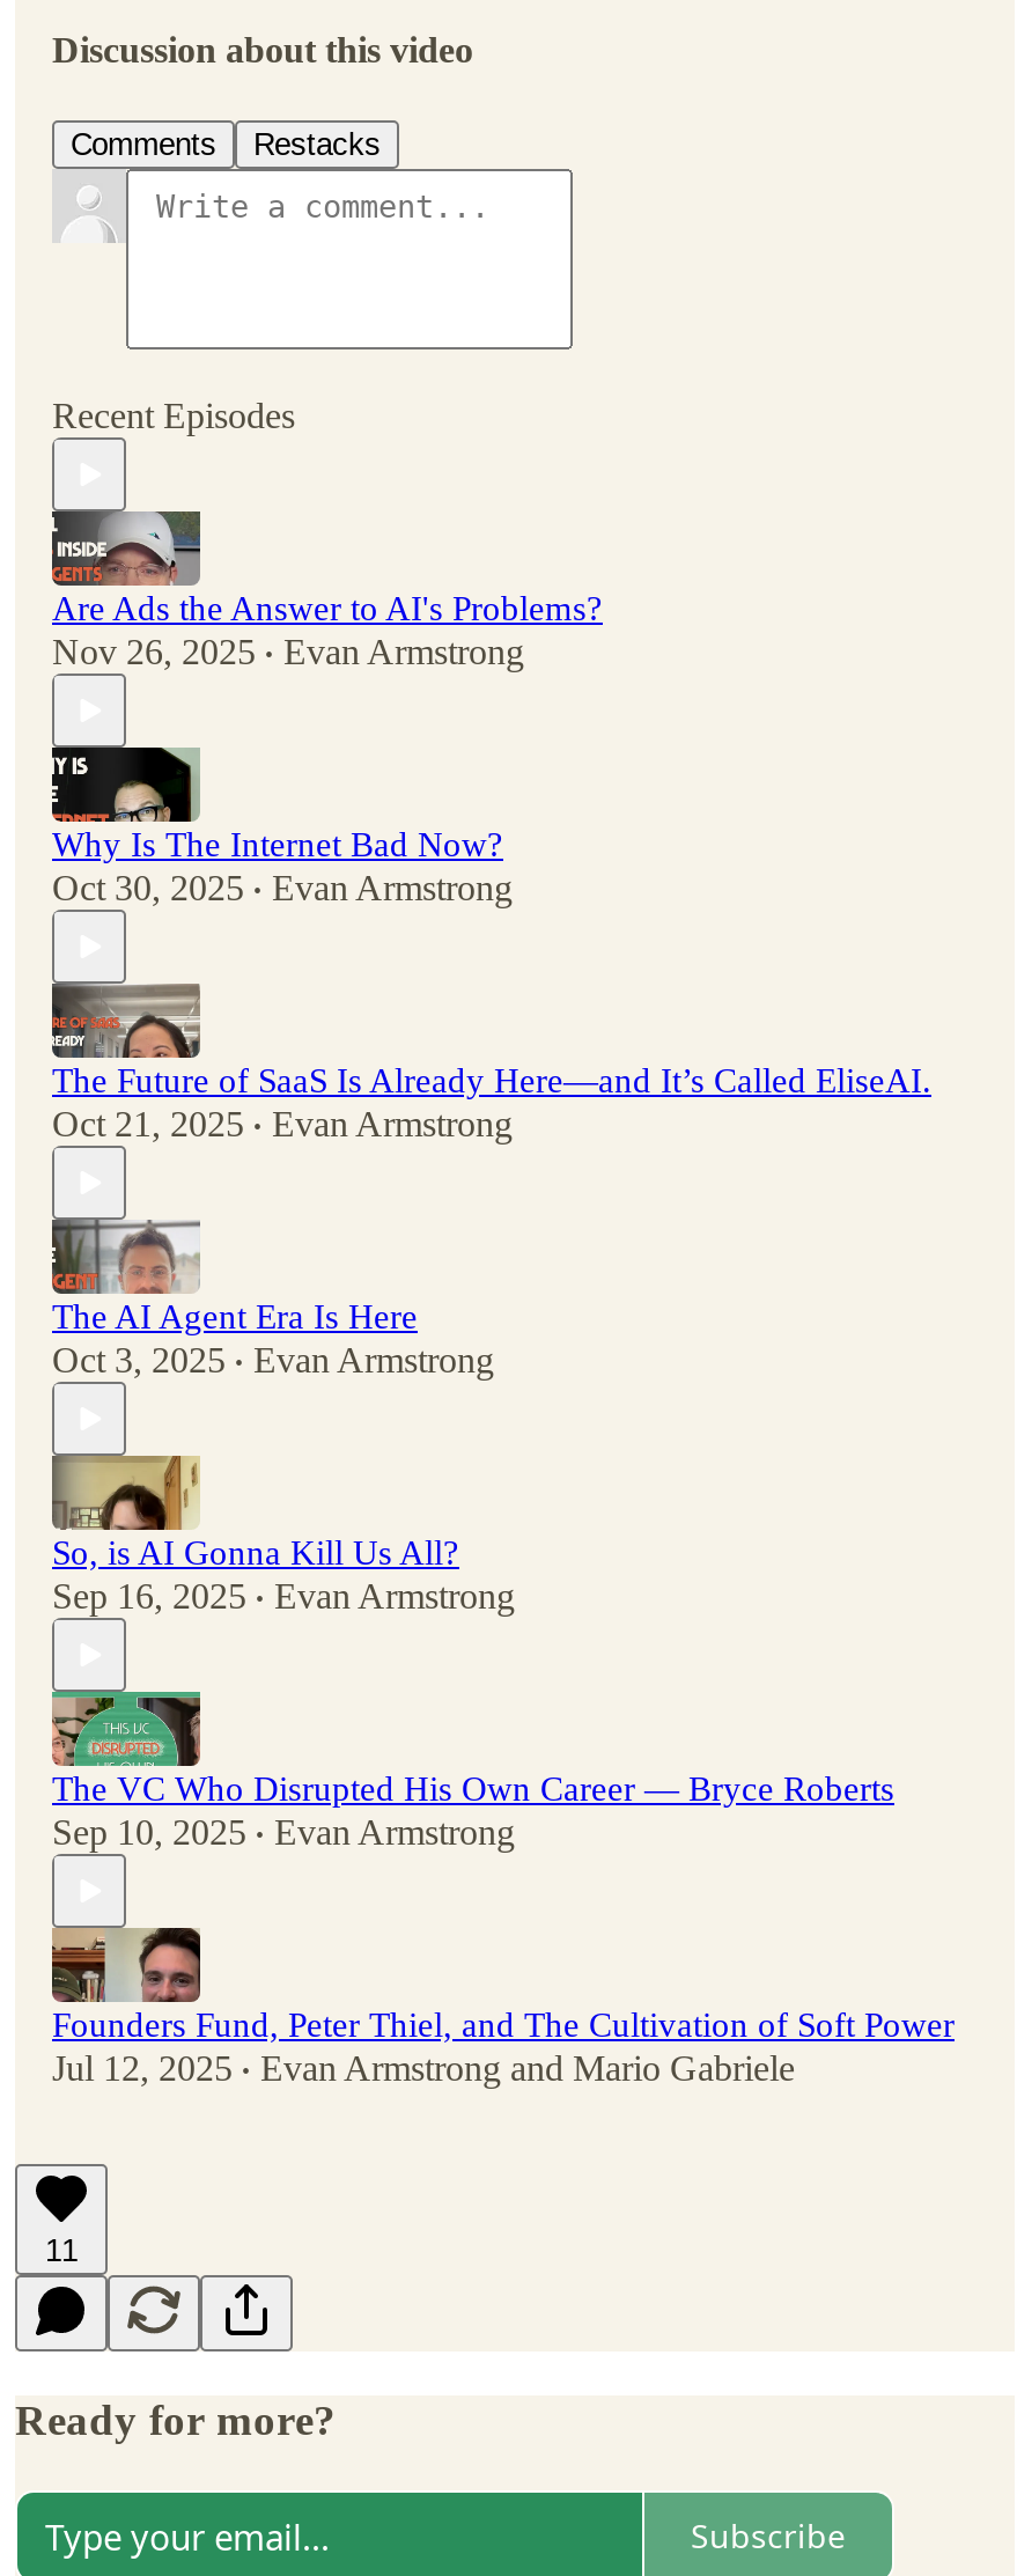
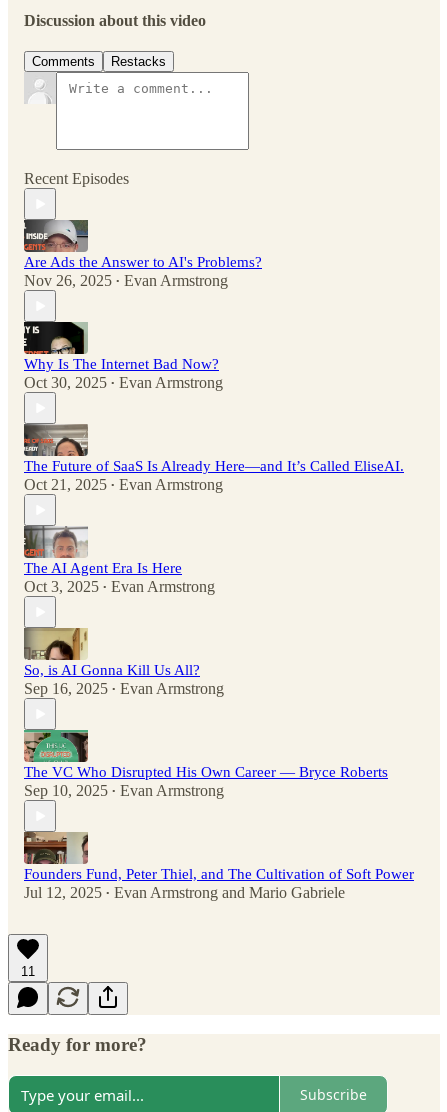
- [image]
+ [image]
